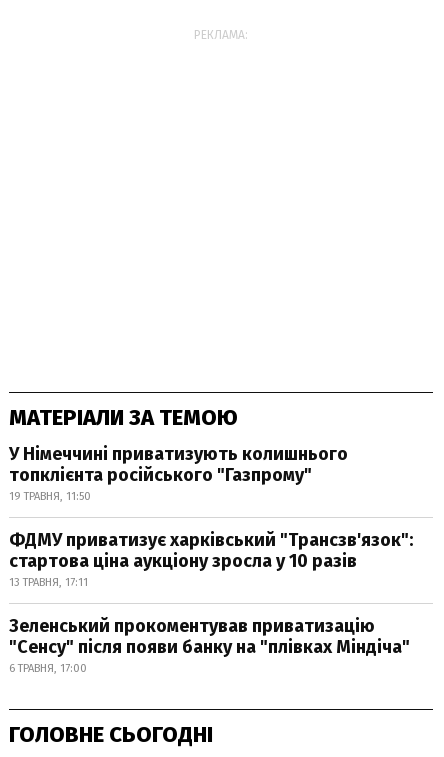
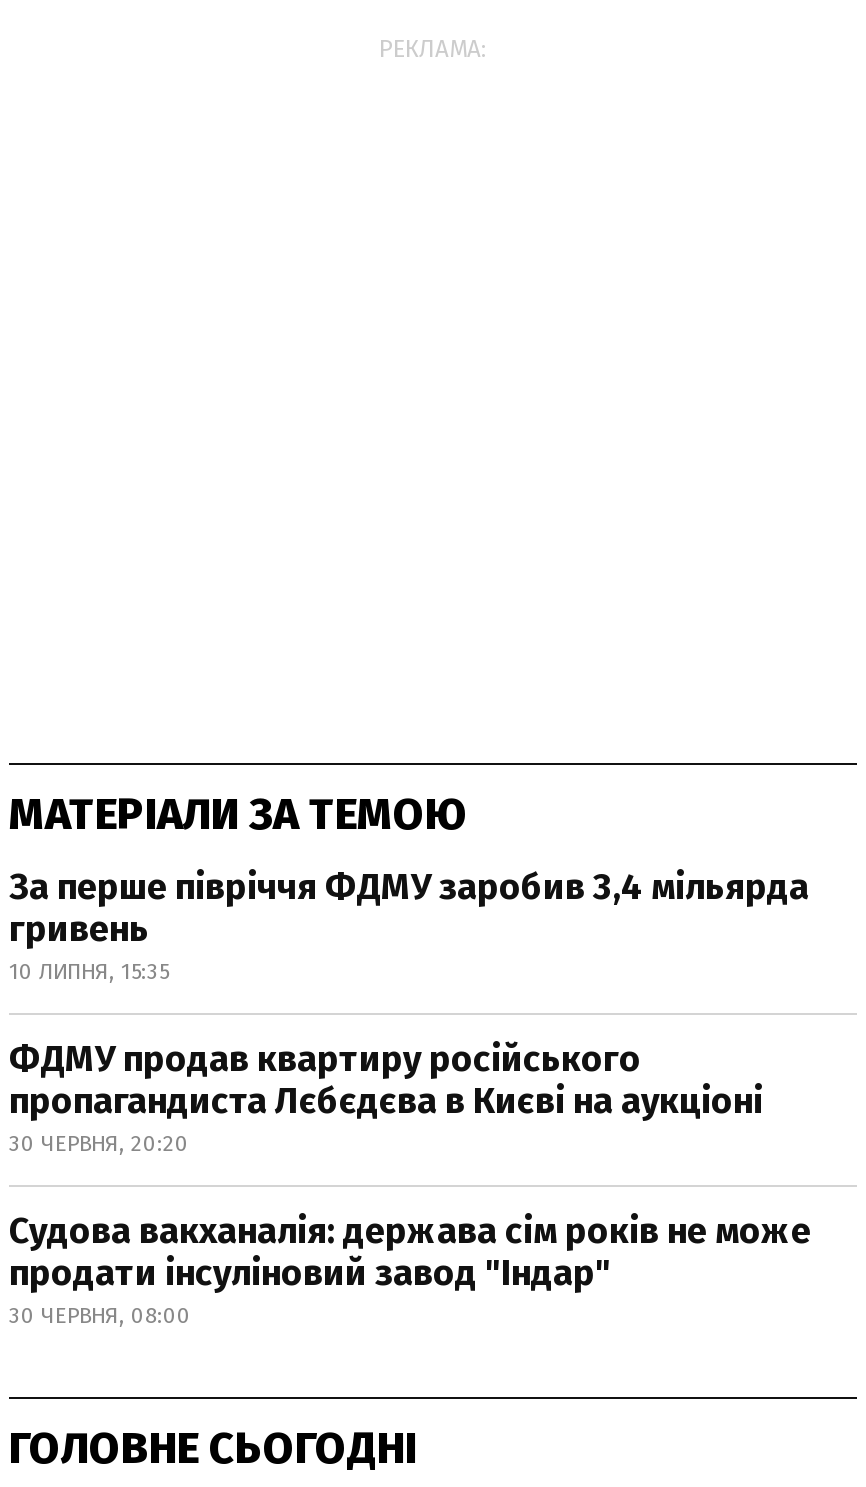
- У Німеччині приватизують колишнього
- топклієнта російського "Газпрому"
- 19 ТРАВНЯ, 11:50
+ За перше півріччя ФДМУ заробив 3,4 мільярда
+ гривень
+ 10 ЛИПНЯ, 15:35

- ФДМУ приватизує харківський "Трансзв'язок":
- стартова ціна аукціону зросла у 10 разів
- 13 ТРАВНЯ, 17:11
+ ФДМУ продав квартиру російського
+ пропагандиста Лєбєдєва в Києві на аукціоні
+ 30 ЧЕРВНЯ, 20:20

- Зеленський прокоментував приватизацію
- "Сенсу" після появи банку на "плівках Міндіча"
- 6 ТРАВНЯ, 17:00
+ Судова вакханалія: держава сім років не може
+ продати інсуліновий завод "Індар"
+ 30 ЧЕРВНЯ, 08:00
